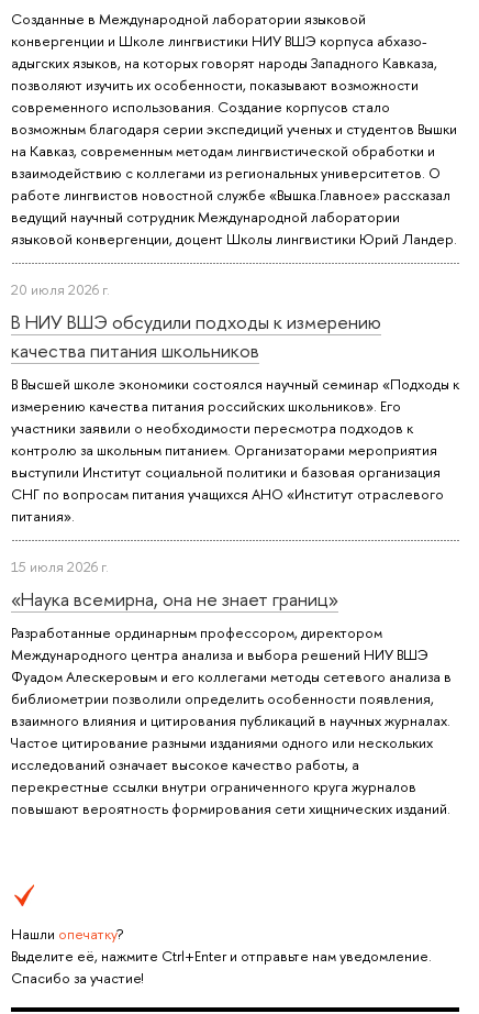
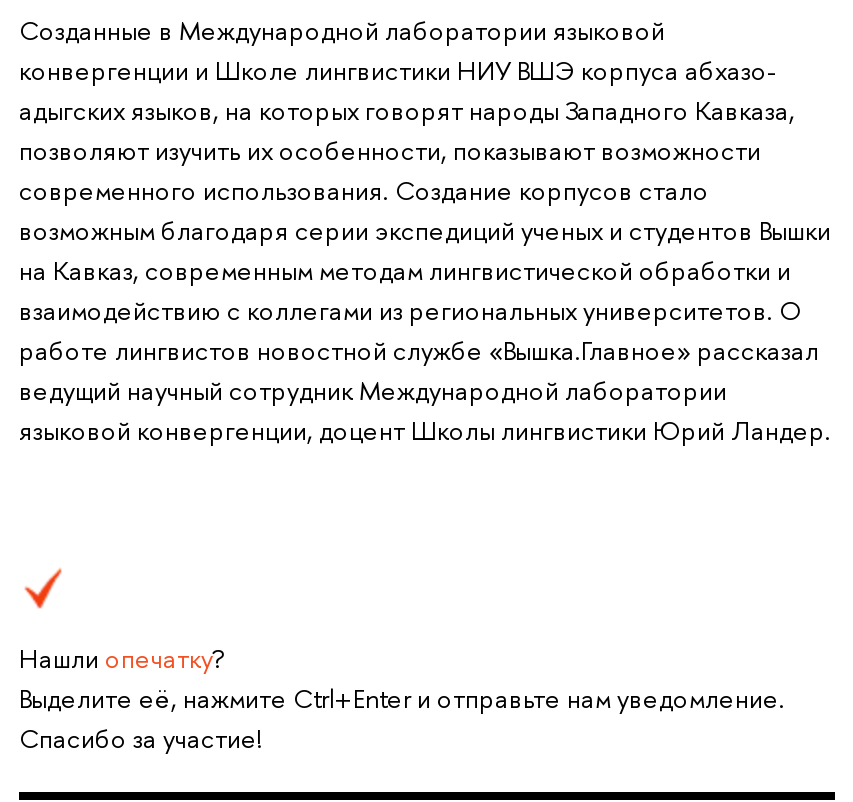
- 20 июля 2026 г.
- В НИУ ВШЭ обсудили подходы к измерению
- качества питания школьников
- В Высшей школе экономики состоялся научный семинар «Подходы к
- измерению качества питания российских школьников». Его
- участники заявили о необходимости пересмотра подходов к
- контролю за школьным питанием. Организаторами мероприятия
- выступили Институт социальной политики и базовая организация
- СНГ по вопросам питания учащихся АНО «Институт отраслевого
- питания».
- 15 июля 2026 г.
- «Наука всемирна, она не знает границ»
- Разработанные ординарным профессором, директором
- Международного центра анализа и выбора решений НИУ ВШЭ
- Фуадом Алескеровым и его коллегами методы сетевого анализа в
- библиометрии позволили определить особенности появления,
- взаимного влияния и цитирования публикаций в научных журналах.
- Частое цитирование разными изданиями одного или нескольких
- исследований означает высокое качество работы, а
- перекрестные ссылки внутри ограниченного круга журналов
- повышают вероятность формирования сети хищнических изданий.
